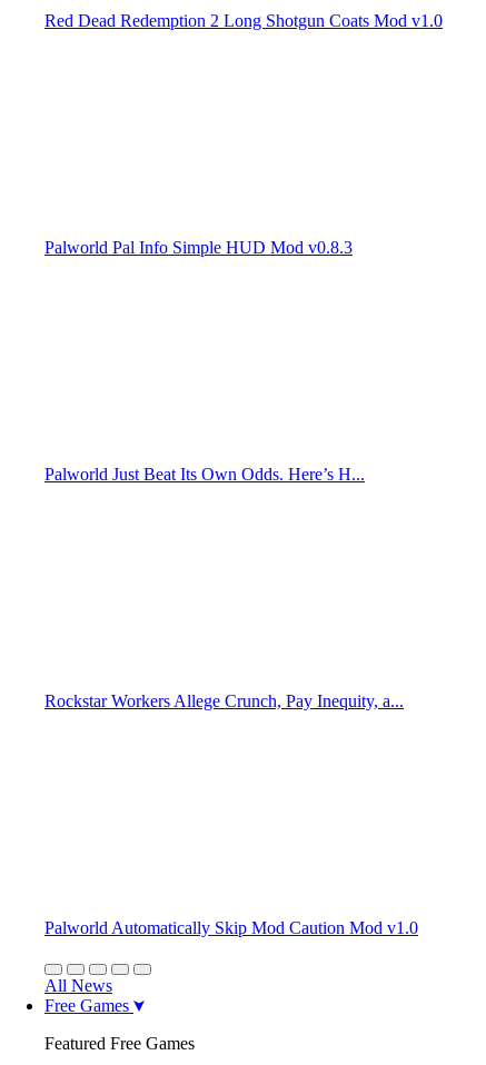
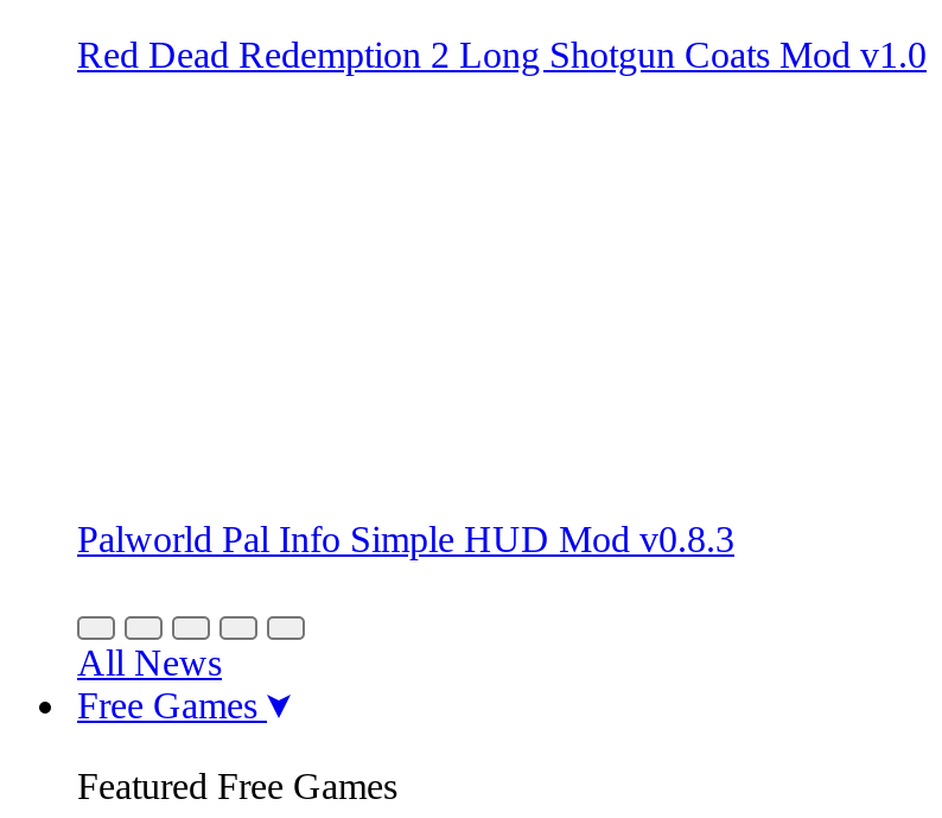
- Palworld Just Beat Its Own Odds. Here’s H...

- Rockstar Workers Allege Crunch, Pay Inequity, a...

- Palworld Automatically Skip Mod Caution Mod v1.0
